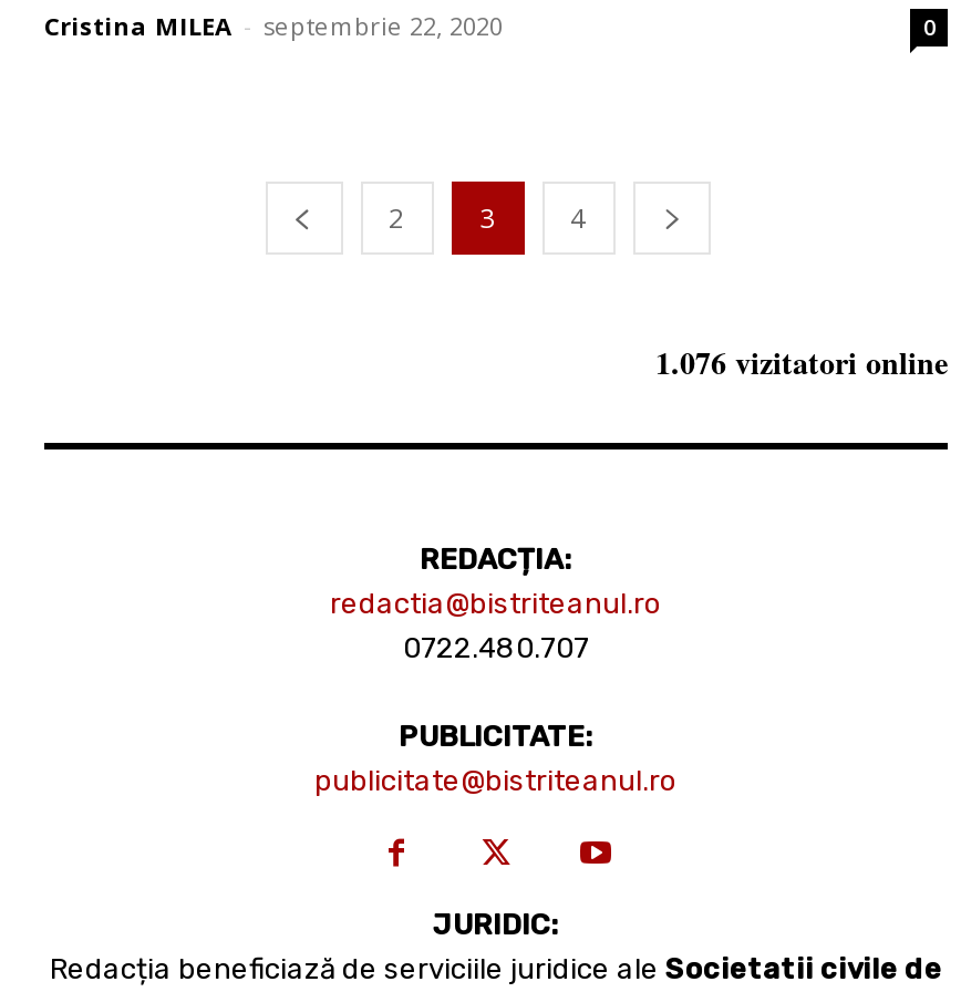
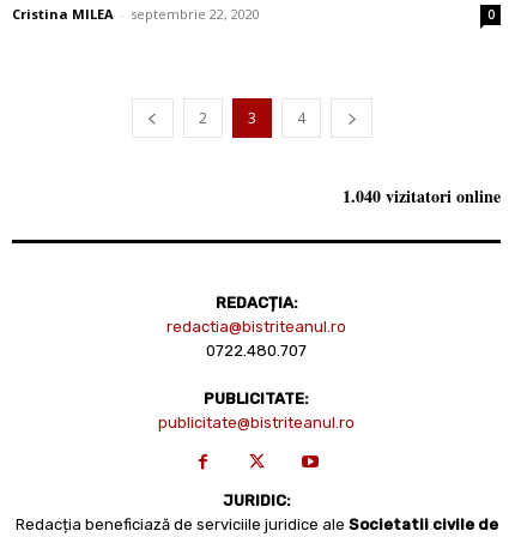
- 1.076 vizitatori online
+ 1.040 vizitatori online
